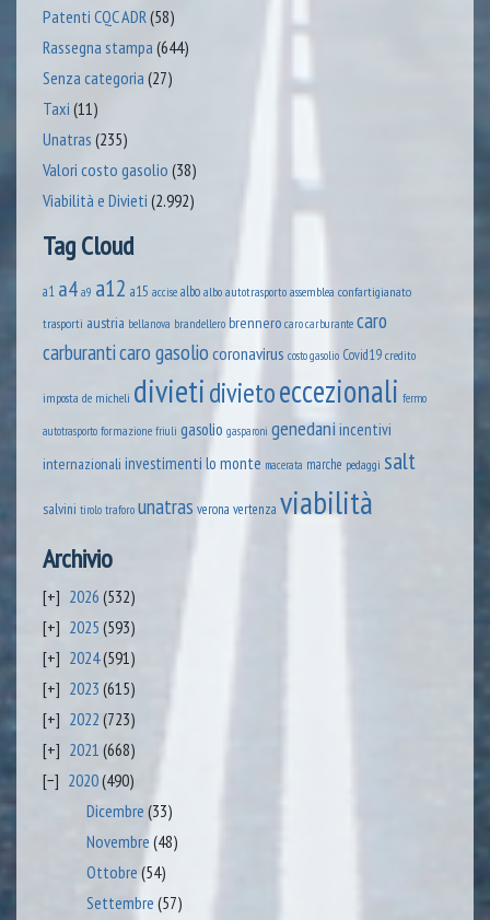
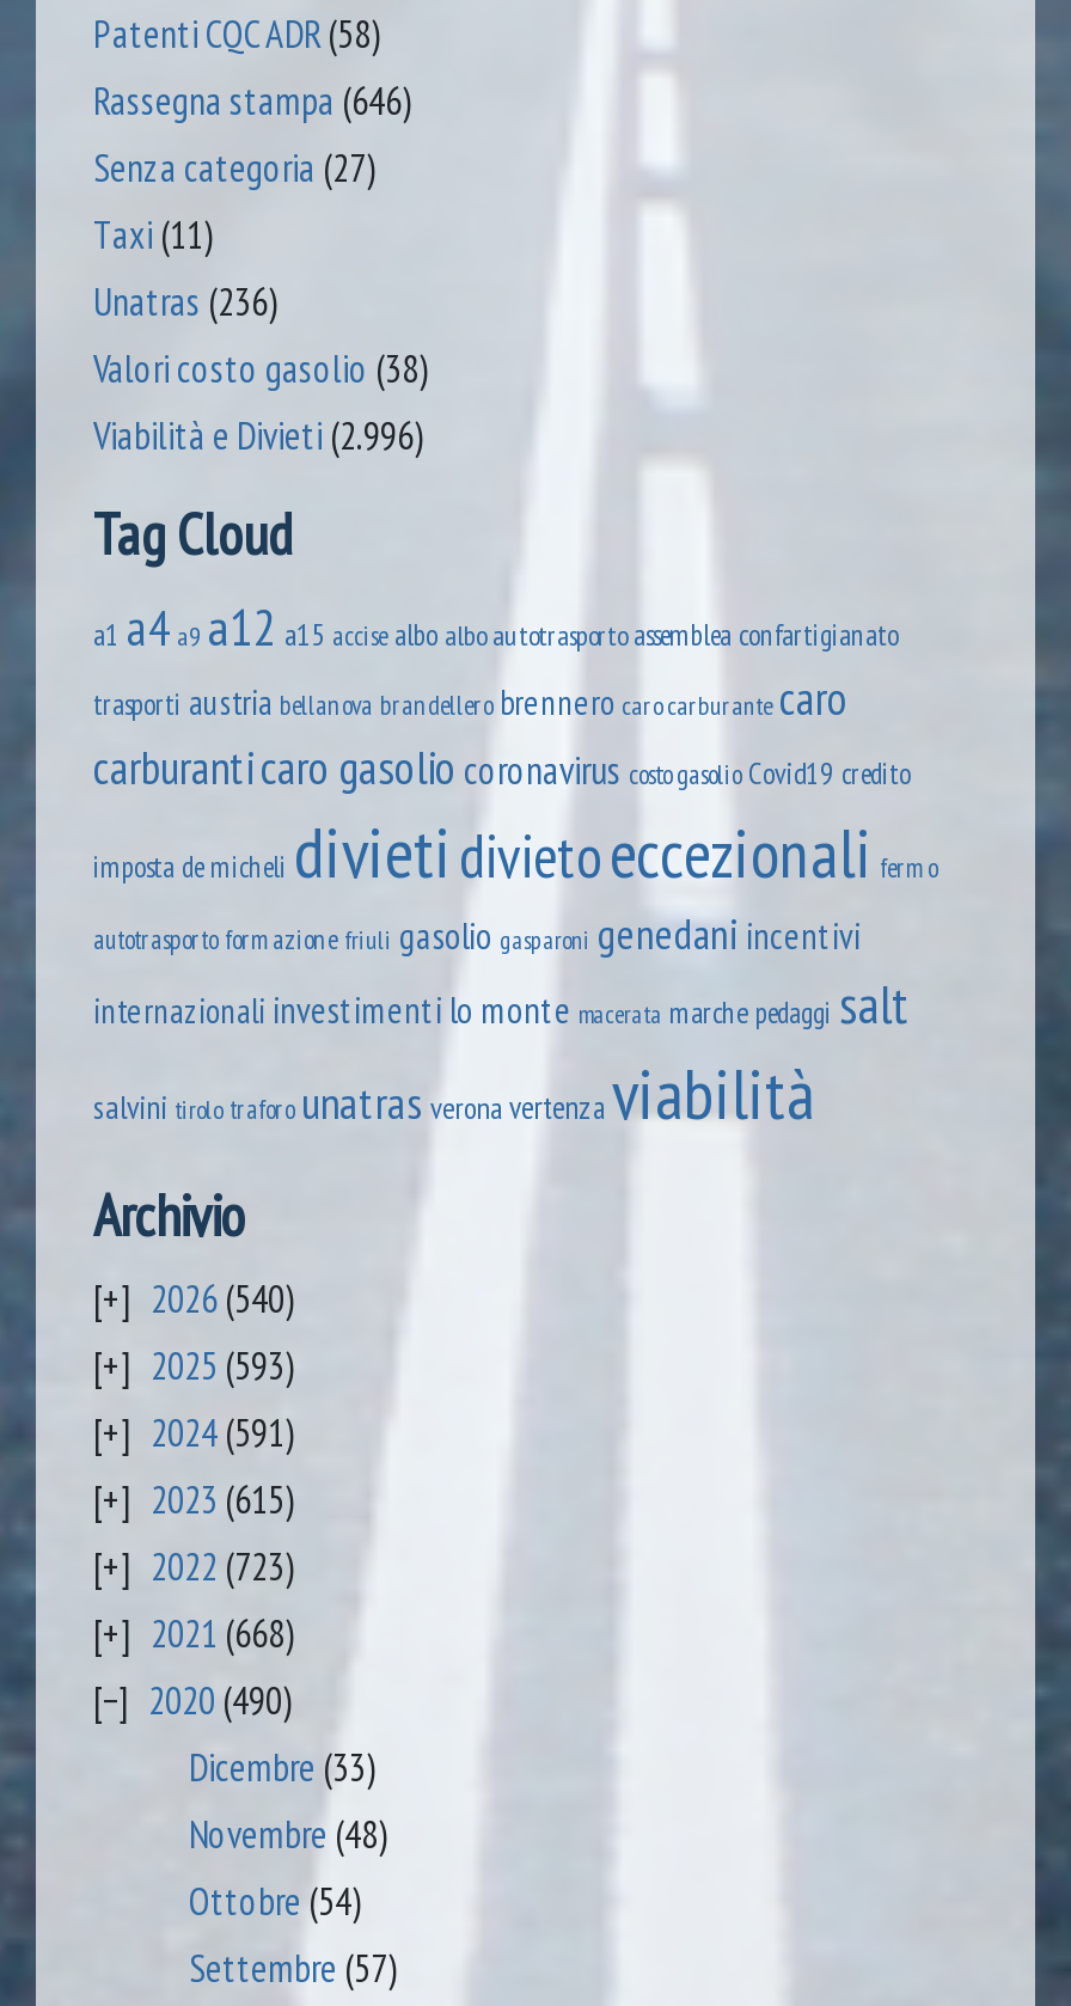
- Rassegna stampa (644)
+ Rassegna stampa (646)

- Unatras (235)
+ Unatras (236)

- Viabilità e Divieti (2.992)
+ Viabilità e Divieti (2.996)

- 2026 (532)
+ 2026 (540)
